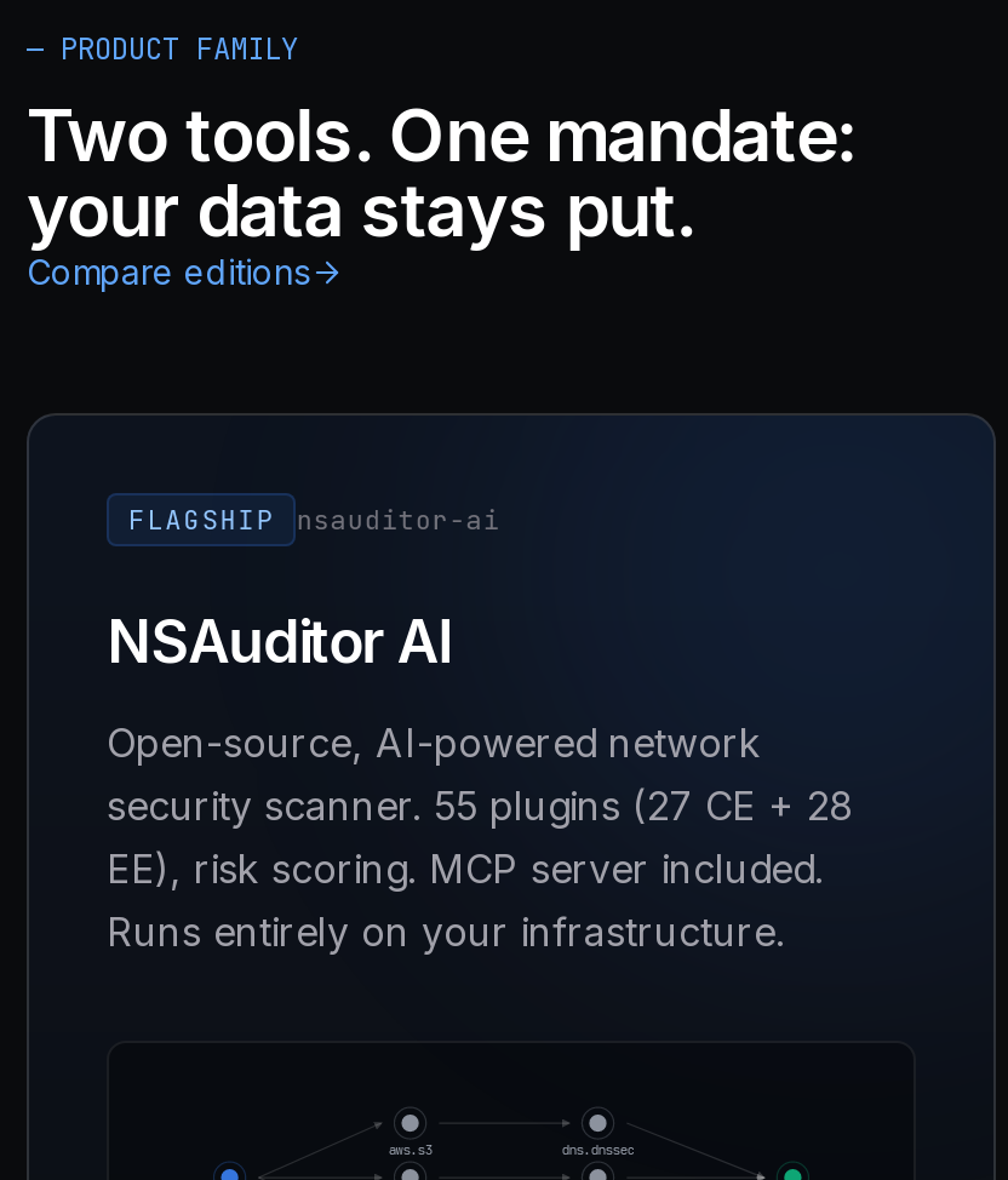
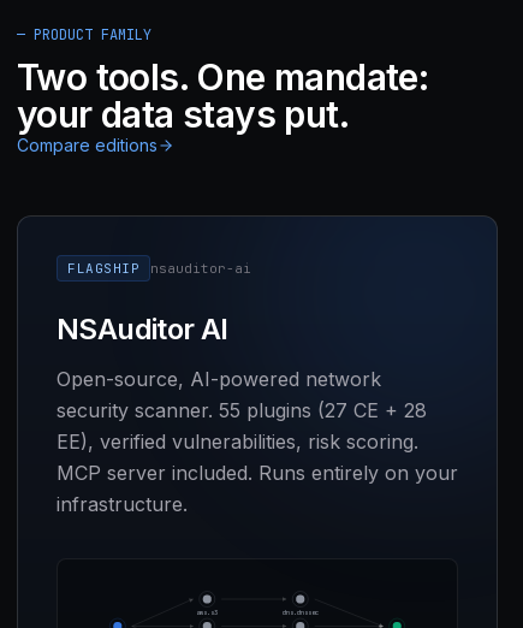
- EE), risk scoring. MCP server included.
- Runs entirely on your infrastructure.
+ EE), verified vulnerabilities, risk scoring.
+ MCP server included. Runs entirely on your
+ infrastructure.
